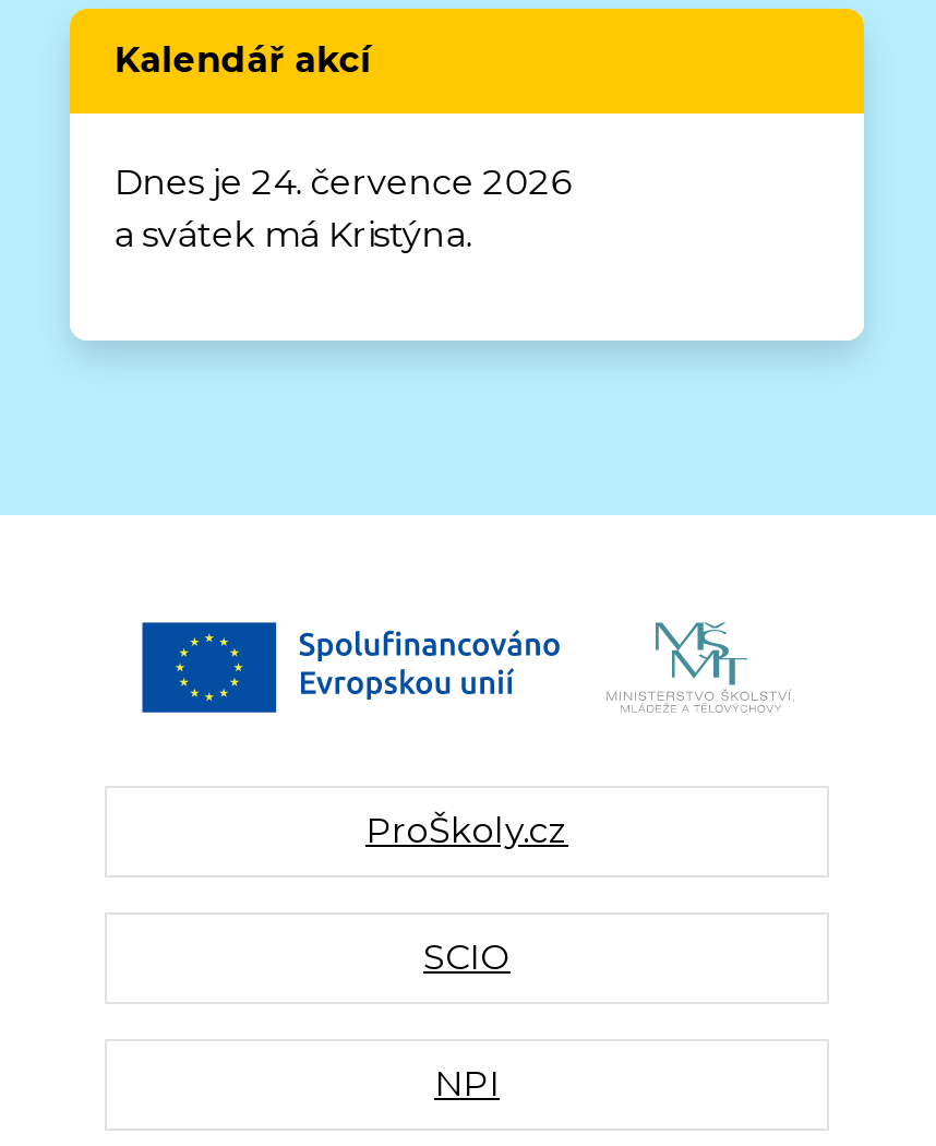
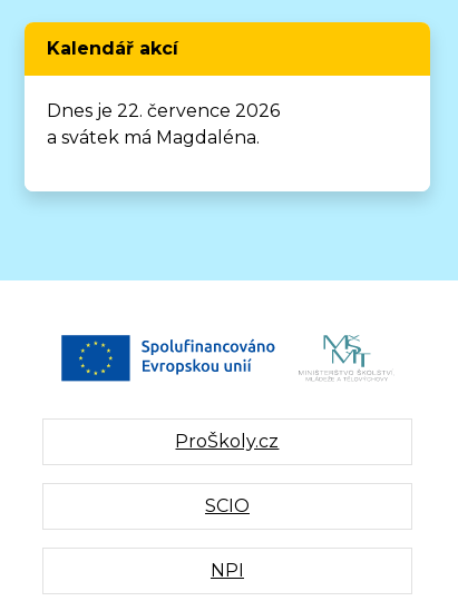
- Dnes je 24. července 2026
+ Dnes je 22. července 2026

- a svátek má Kristýna.
+ a svátek má Magdaléna.
